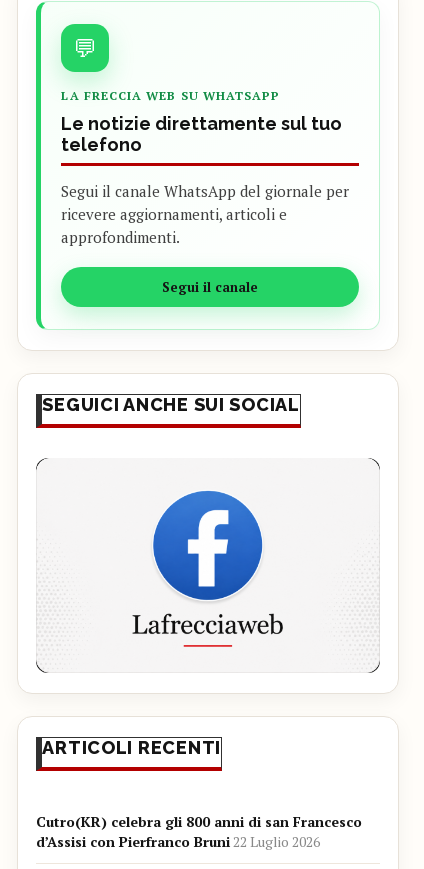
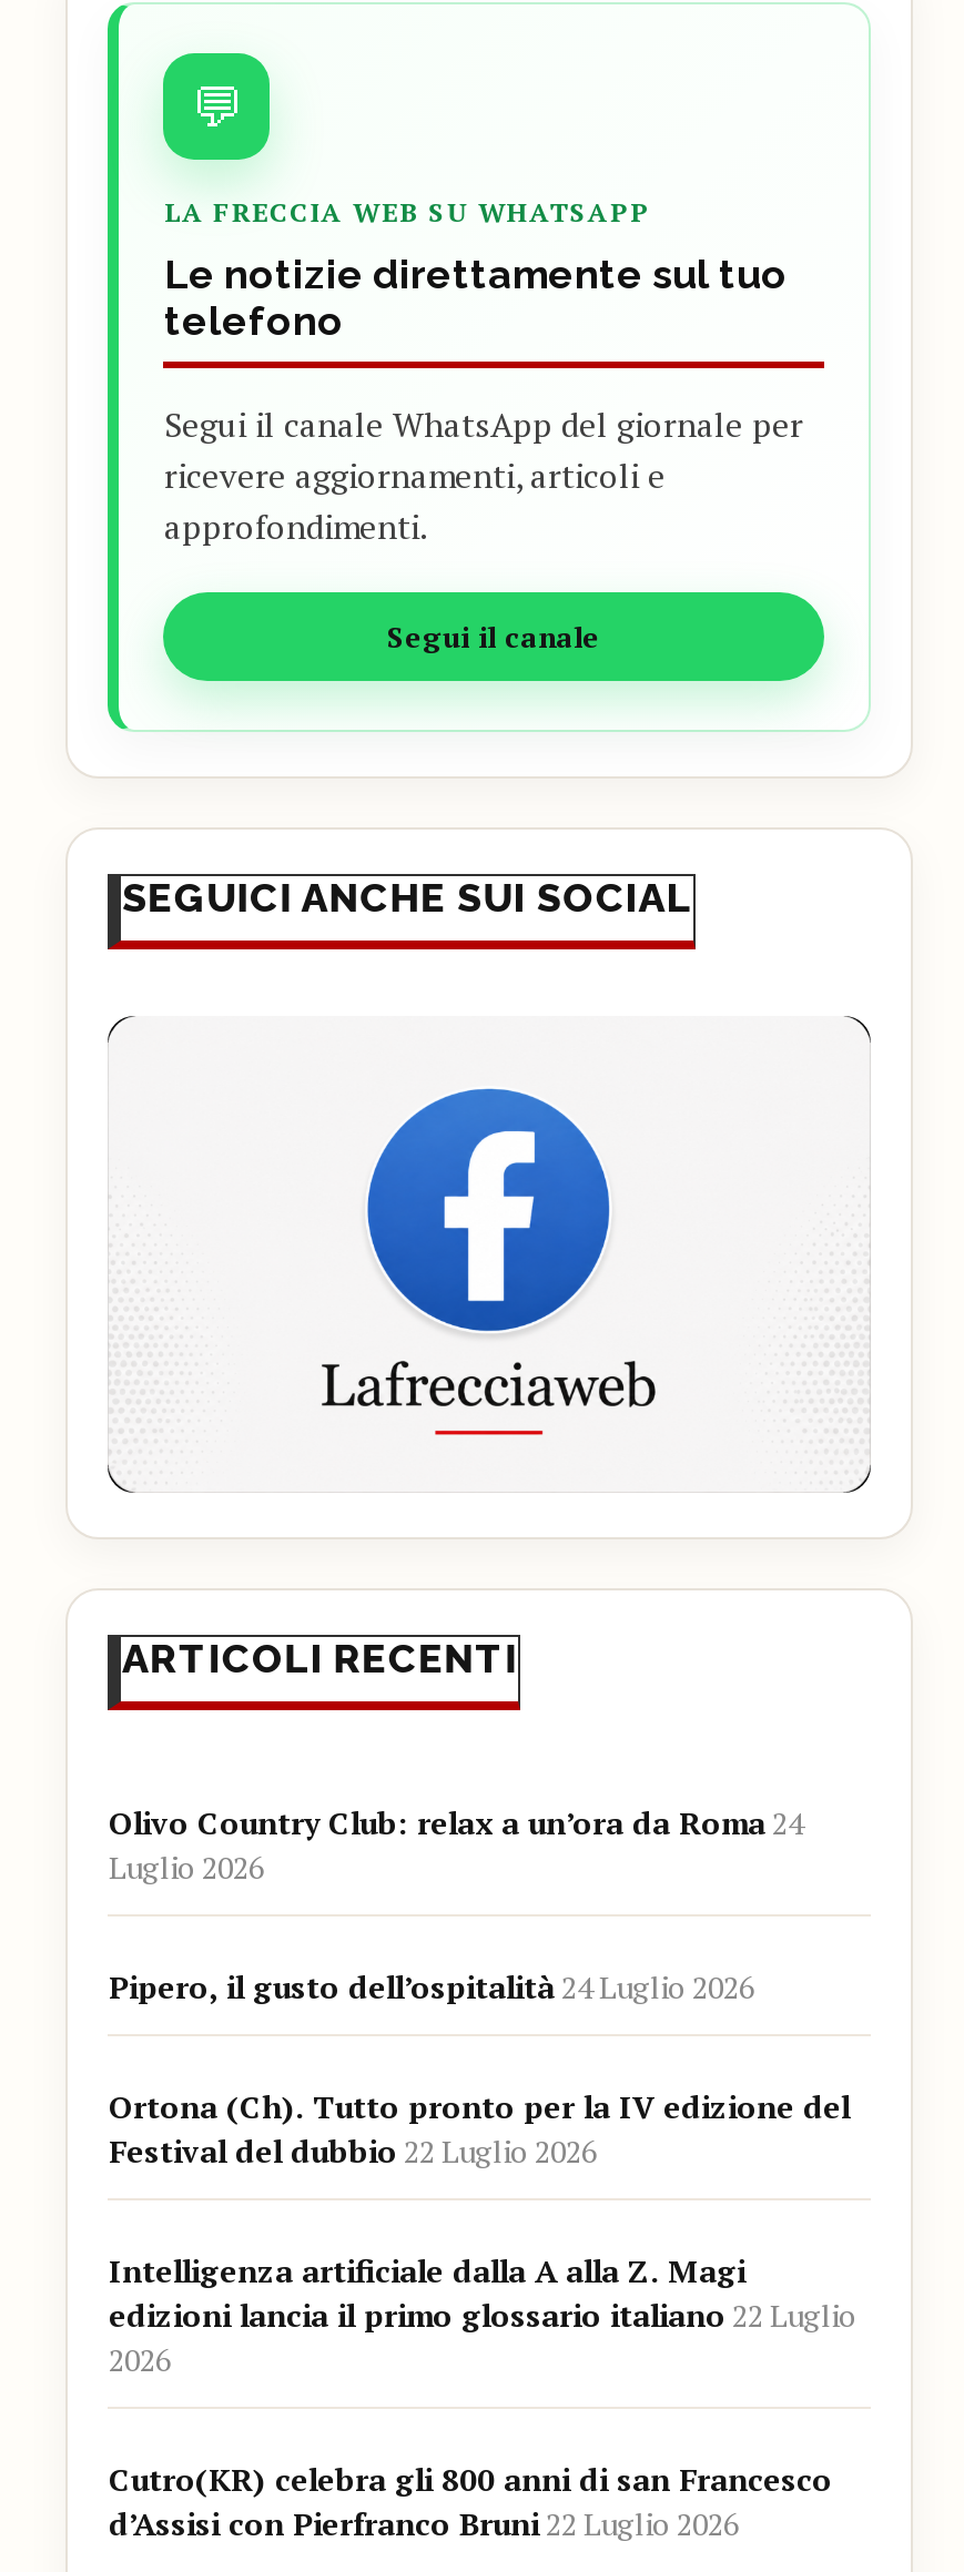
+ Olivo Country Club: relax a un’ora da Roma 24
+ Luglio 2026
+ Pipero, il gusto dell’ospitalità 24 Luglio 2026
+ Ortona (Ch). Tutto pronto per la IV edizione del
+ Festival del dubbio 22 Luglio 2026
+ Intelligenza artificiale dalla A alla Z. Magi
+ edizioni lancia il primo glossario italiano 22 Luglio
+ 2026
